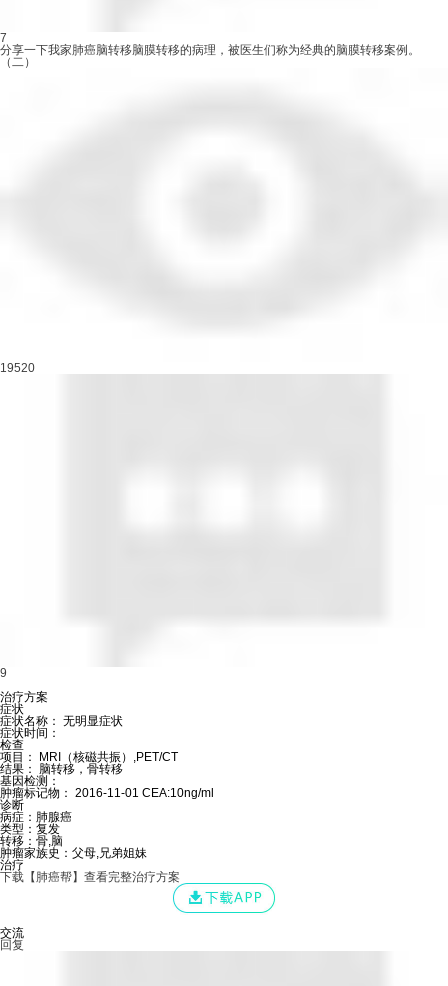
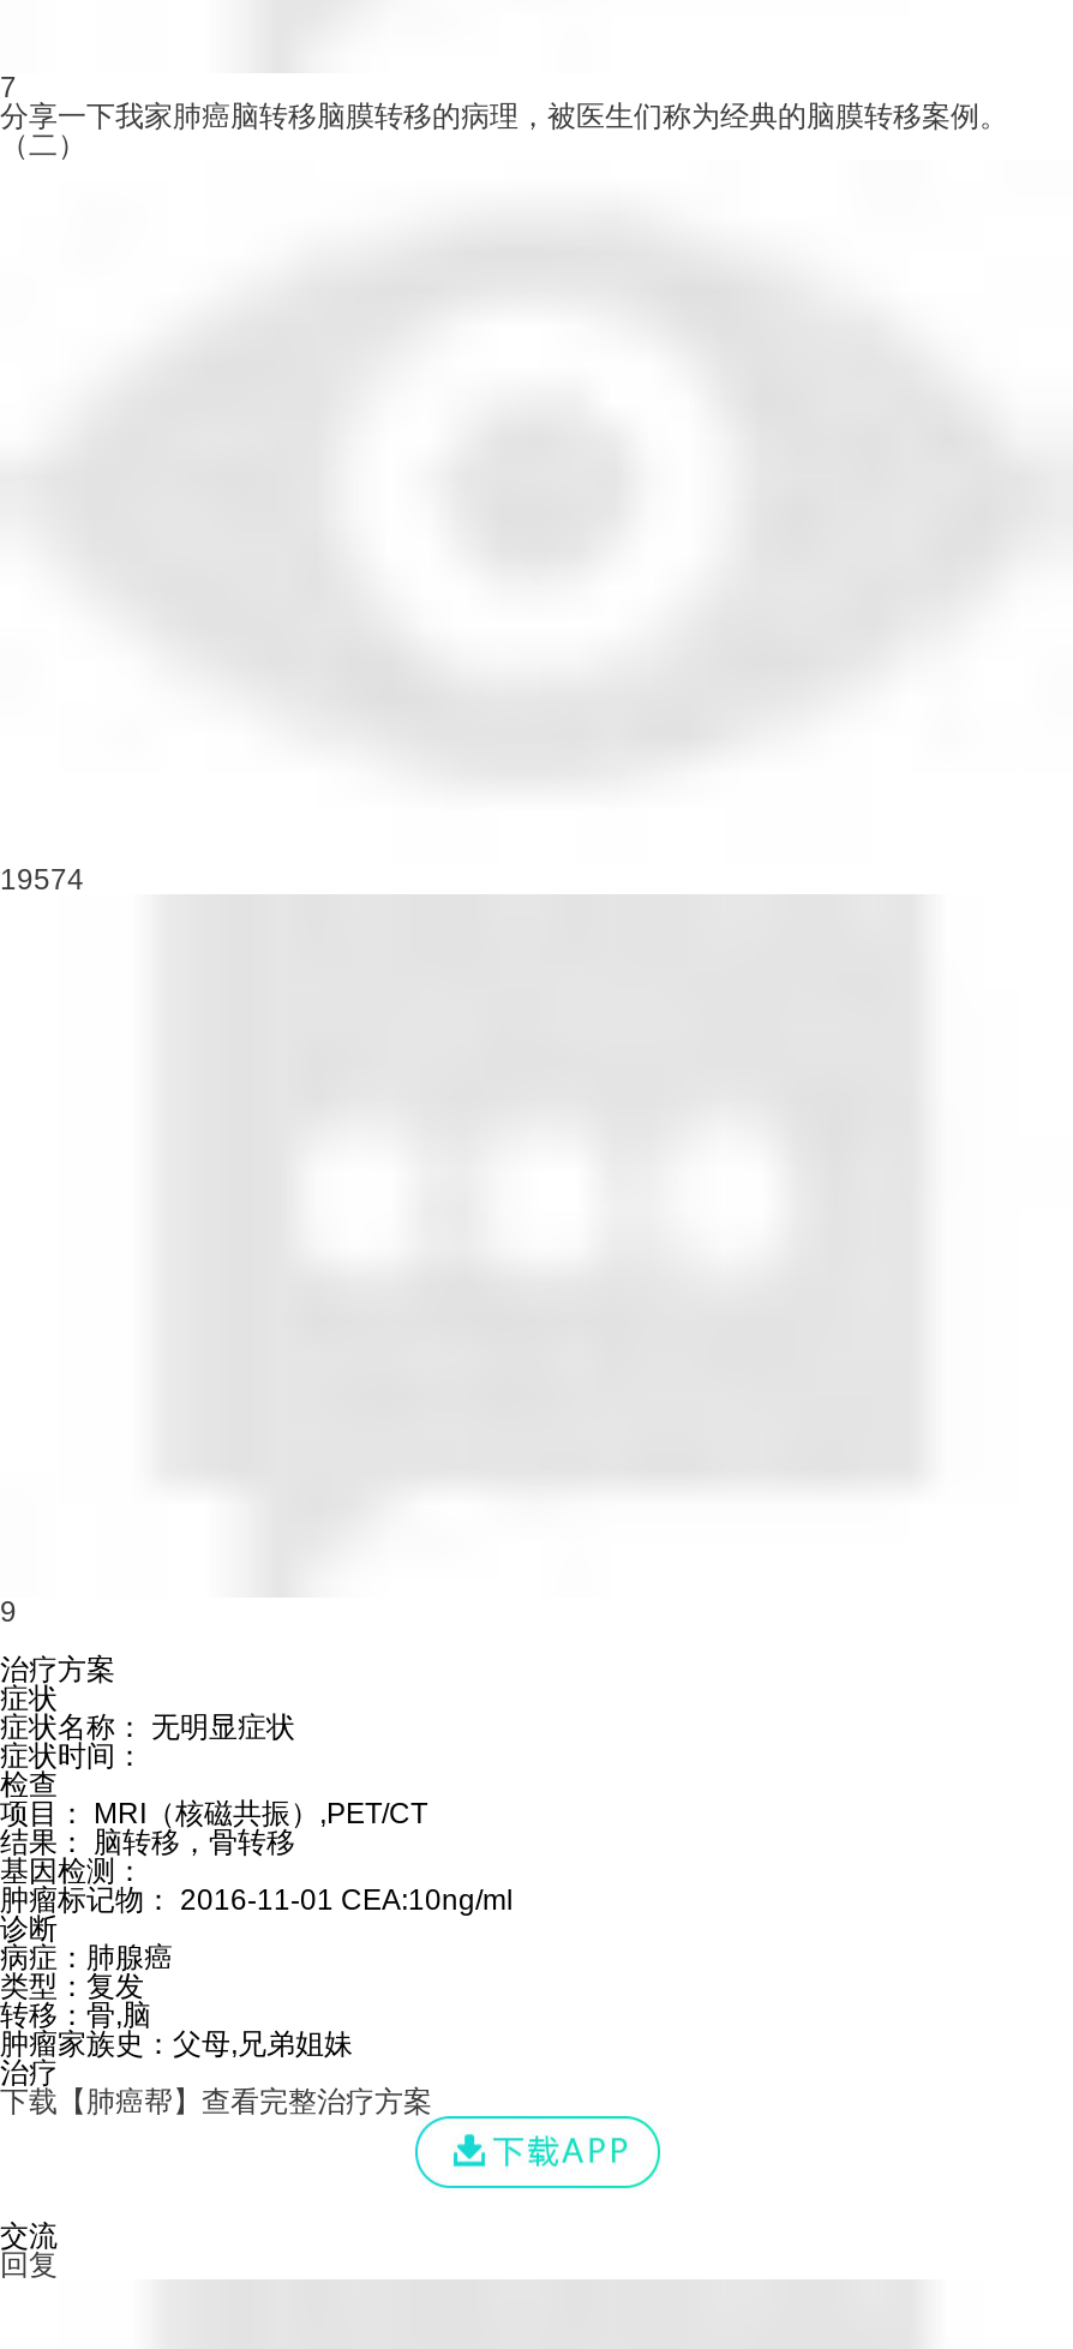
- 19520
+ 19574
